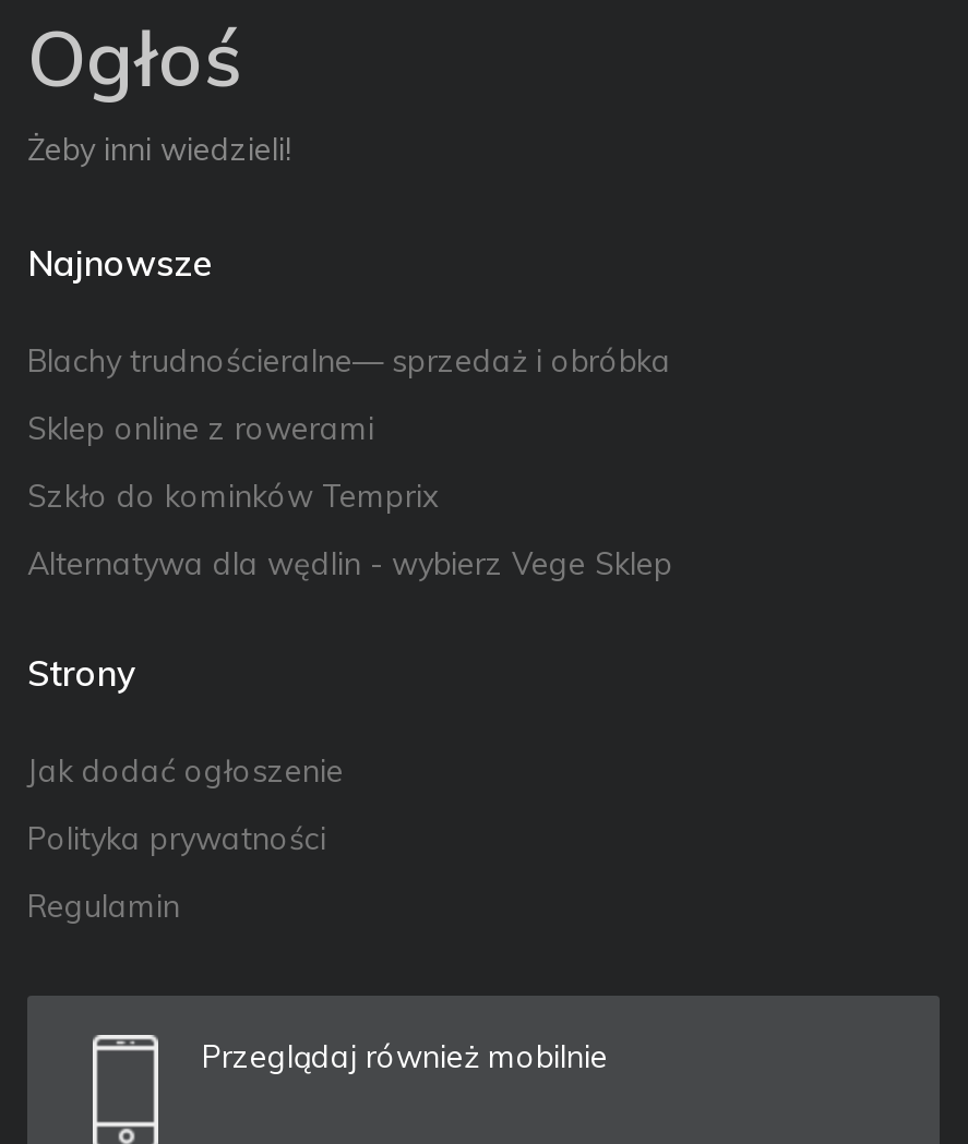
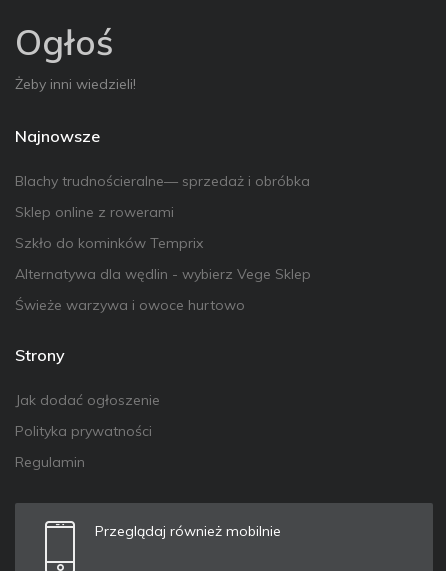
+ Świeże warzywa i owoce hurtowo
